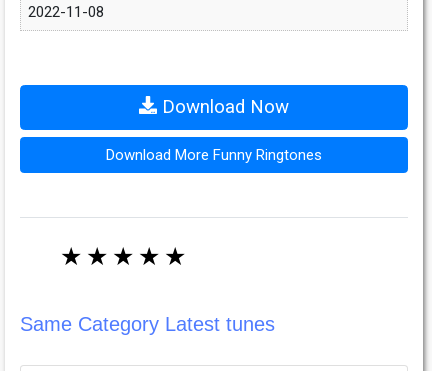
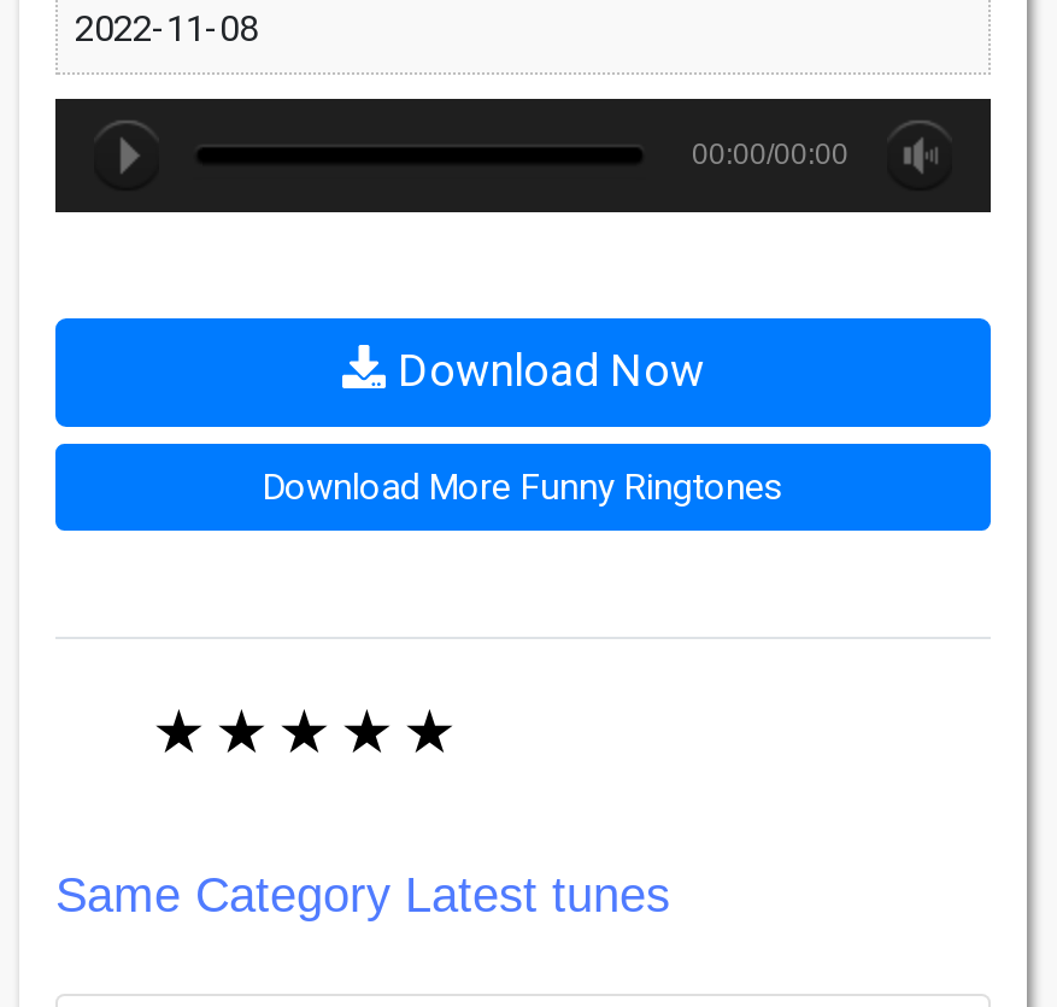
+ 00:00/00:00
